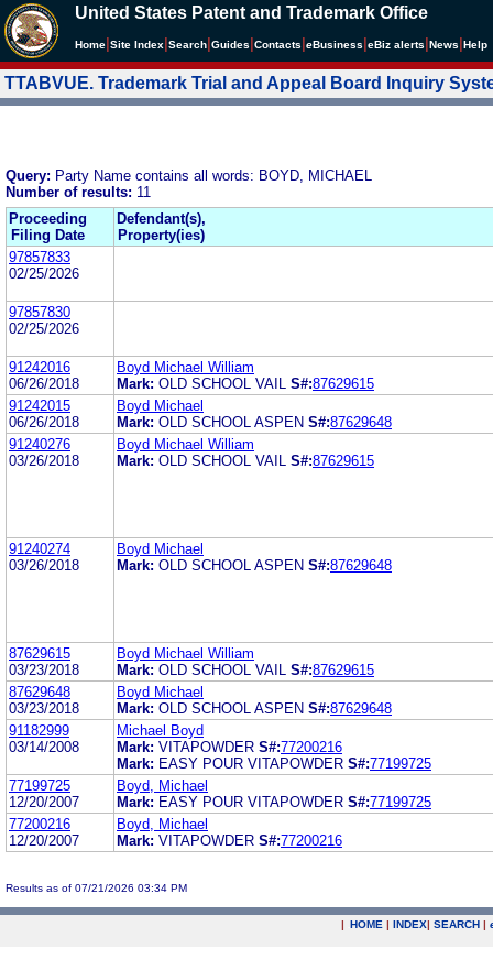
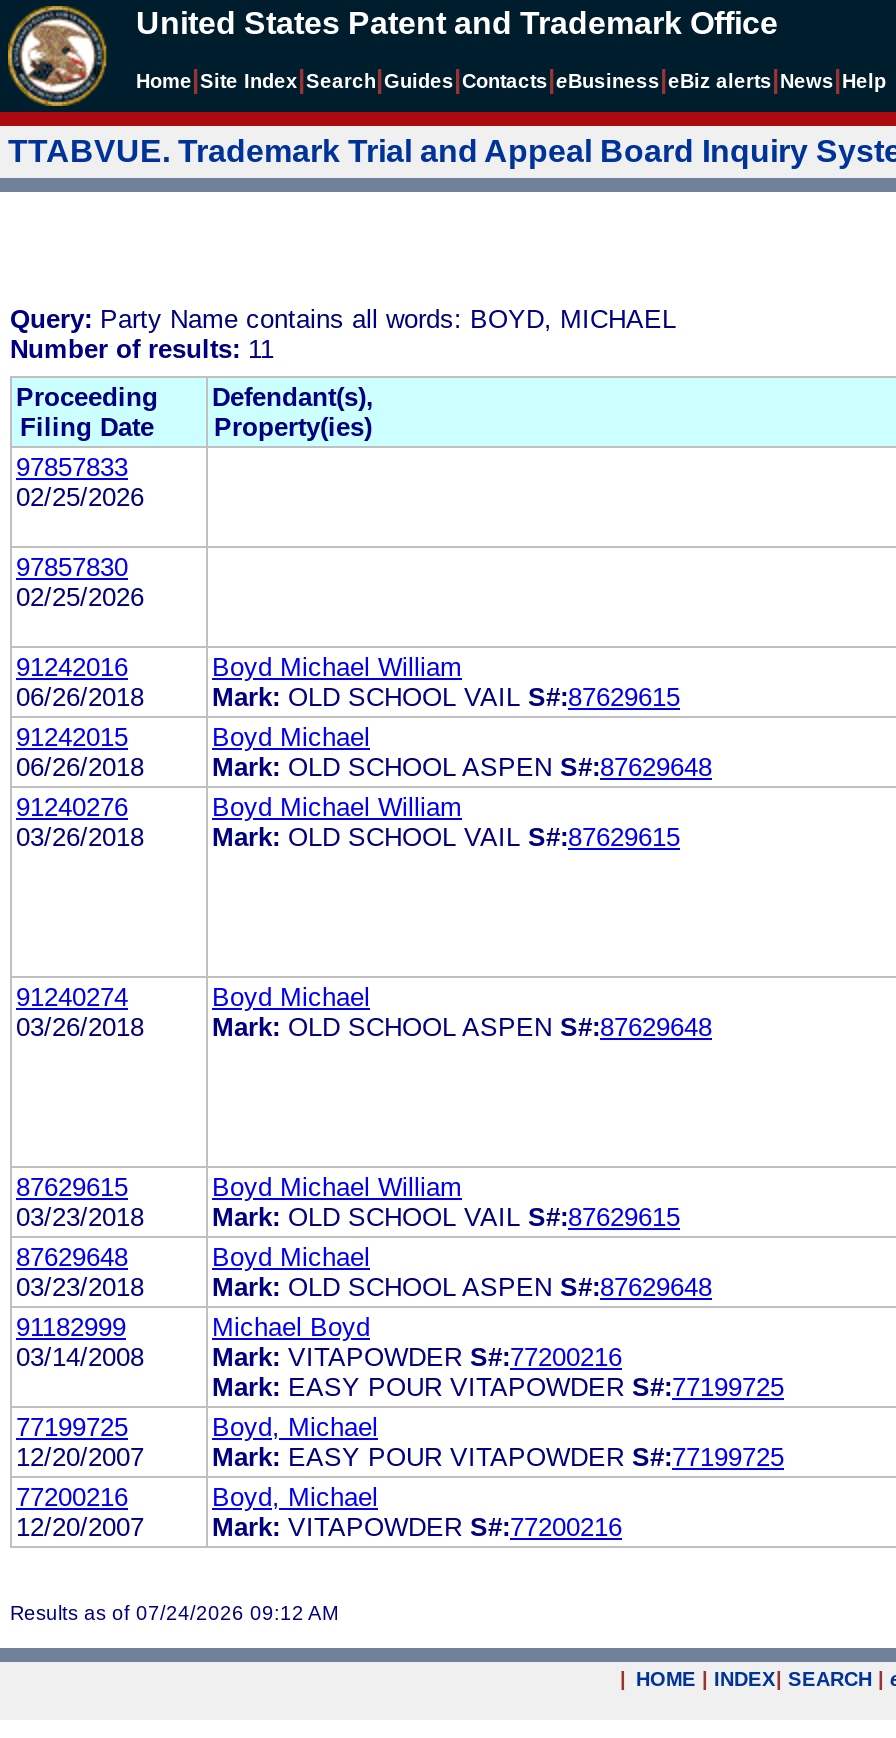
- Results as of 07/21/2026 03:34 PM
+ Results as of 07/24/2026 09:12 AM
